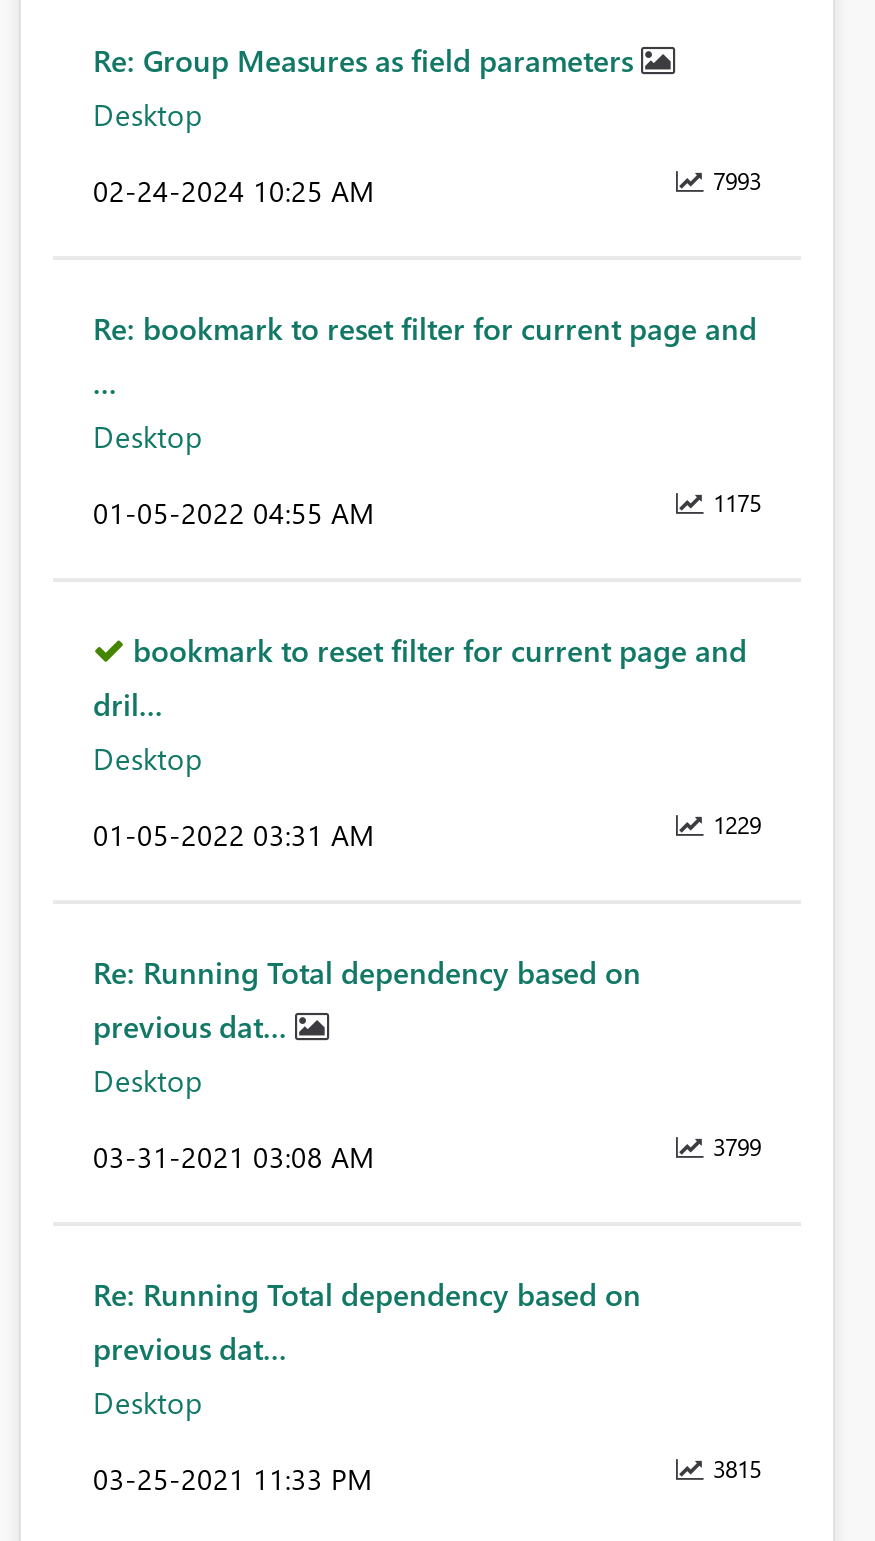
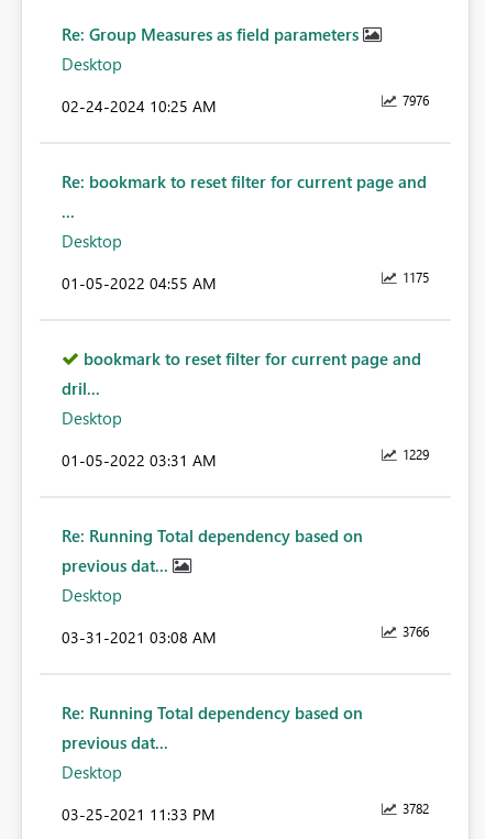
- 7993
+ 7976

- 3799
+ 3766

- 3815
+ 3782
